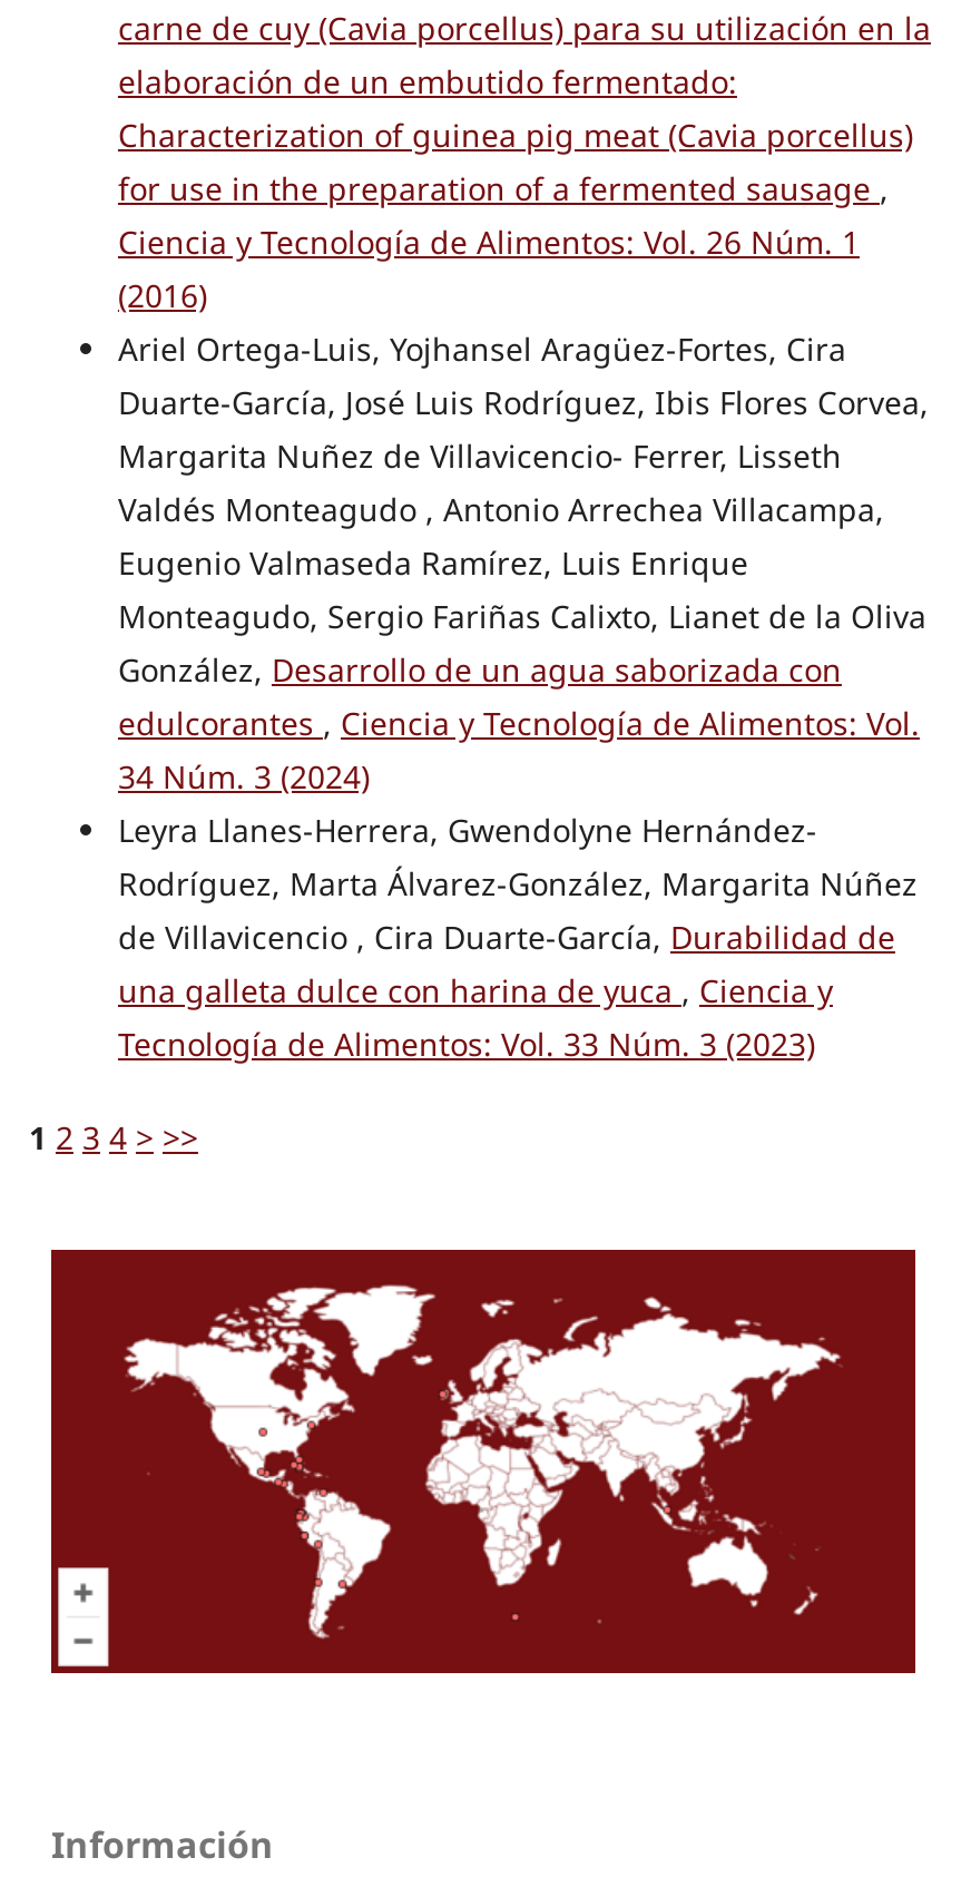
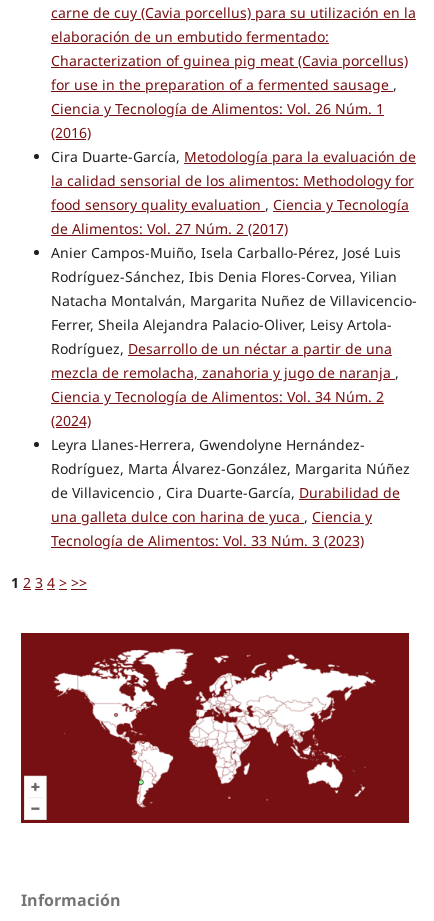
- Ariel Ortega-Luis, Yojhansel Aragüez-Fortes, Cira
- Duarte-García, José Luis Rodríguez, Ibis Flores Corvea,
- Margarita Nuñez de Villavicencio- Ferrer, Lisseth
- Valdés Monteagudo , Antonio Arrechea Villacampa,
- Eugenio Valmaseda Ramírez, Luis Enrique
- Monteagudo, Sergio Fariñas Calixto, Lianet de la Oliva
- González, Desarrollo de un agua saborizada con
- edulcorantes, Ciencia y Tecnología de Alimentos: Vol.
- 34 Núm. 3 (2024)
+ Cira Duarte-García, Metodología para la evaluación de
+ la calidad sensorial de los alimentos: Methodology for
+ food sensory quality evaluation, Ciencia y Tecnología
+ de Alimentos: Vol. 27 Núm. 2 (2017)
+ Anier Campos-Muiño, Isela Carballo-Pérez, José Luis
+ Rodríguez-Sánchez, Ibis Denia Flores-Corvea, Yilian
+ Natacha Montalván, Margarita Nuñez de Villavicencio-
+ Ferrer, Sheila Alejandra Palacio-Oliver, Leisy Artola-
+ Rodríguez, Desarrollo de un néctar a partir de una
+ mezcla de remolacha, zanahoria y jugo de naranja,
+ Ciencia y Tecnología de Alimentos: Vol. 34 Núm. 2
+ (2024)
